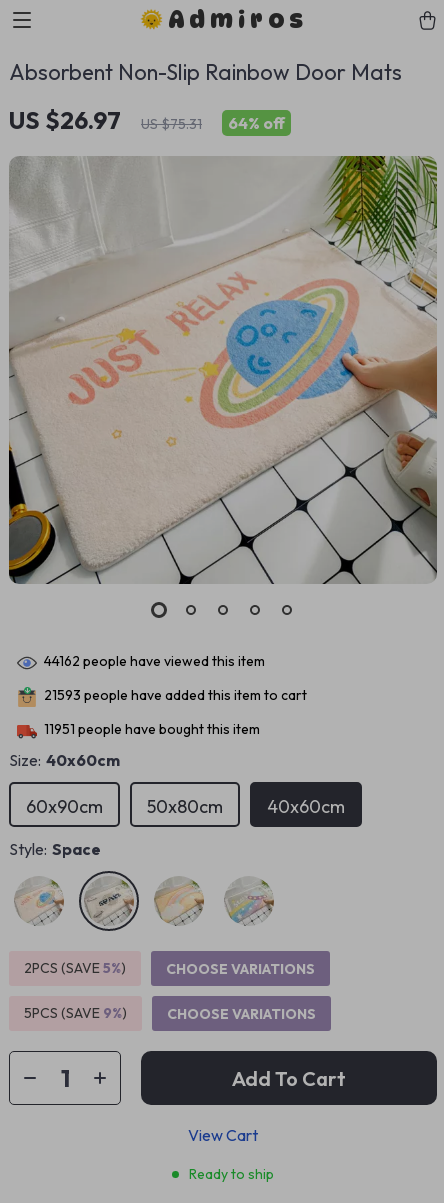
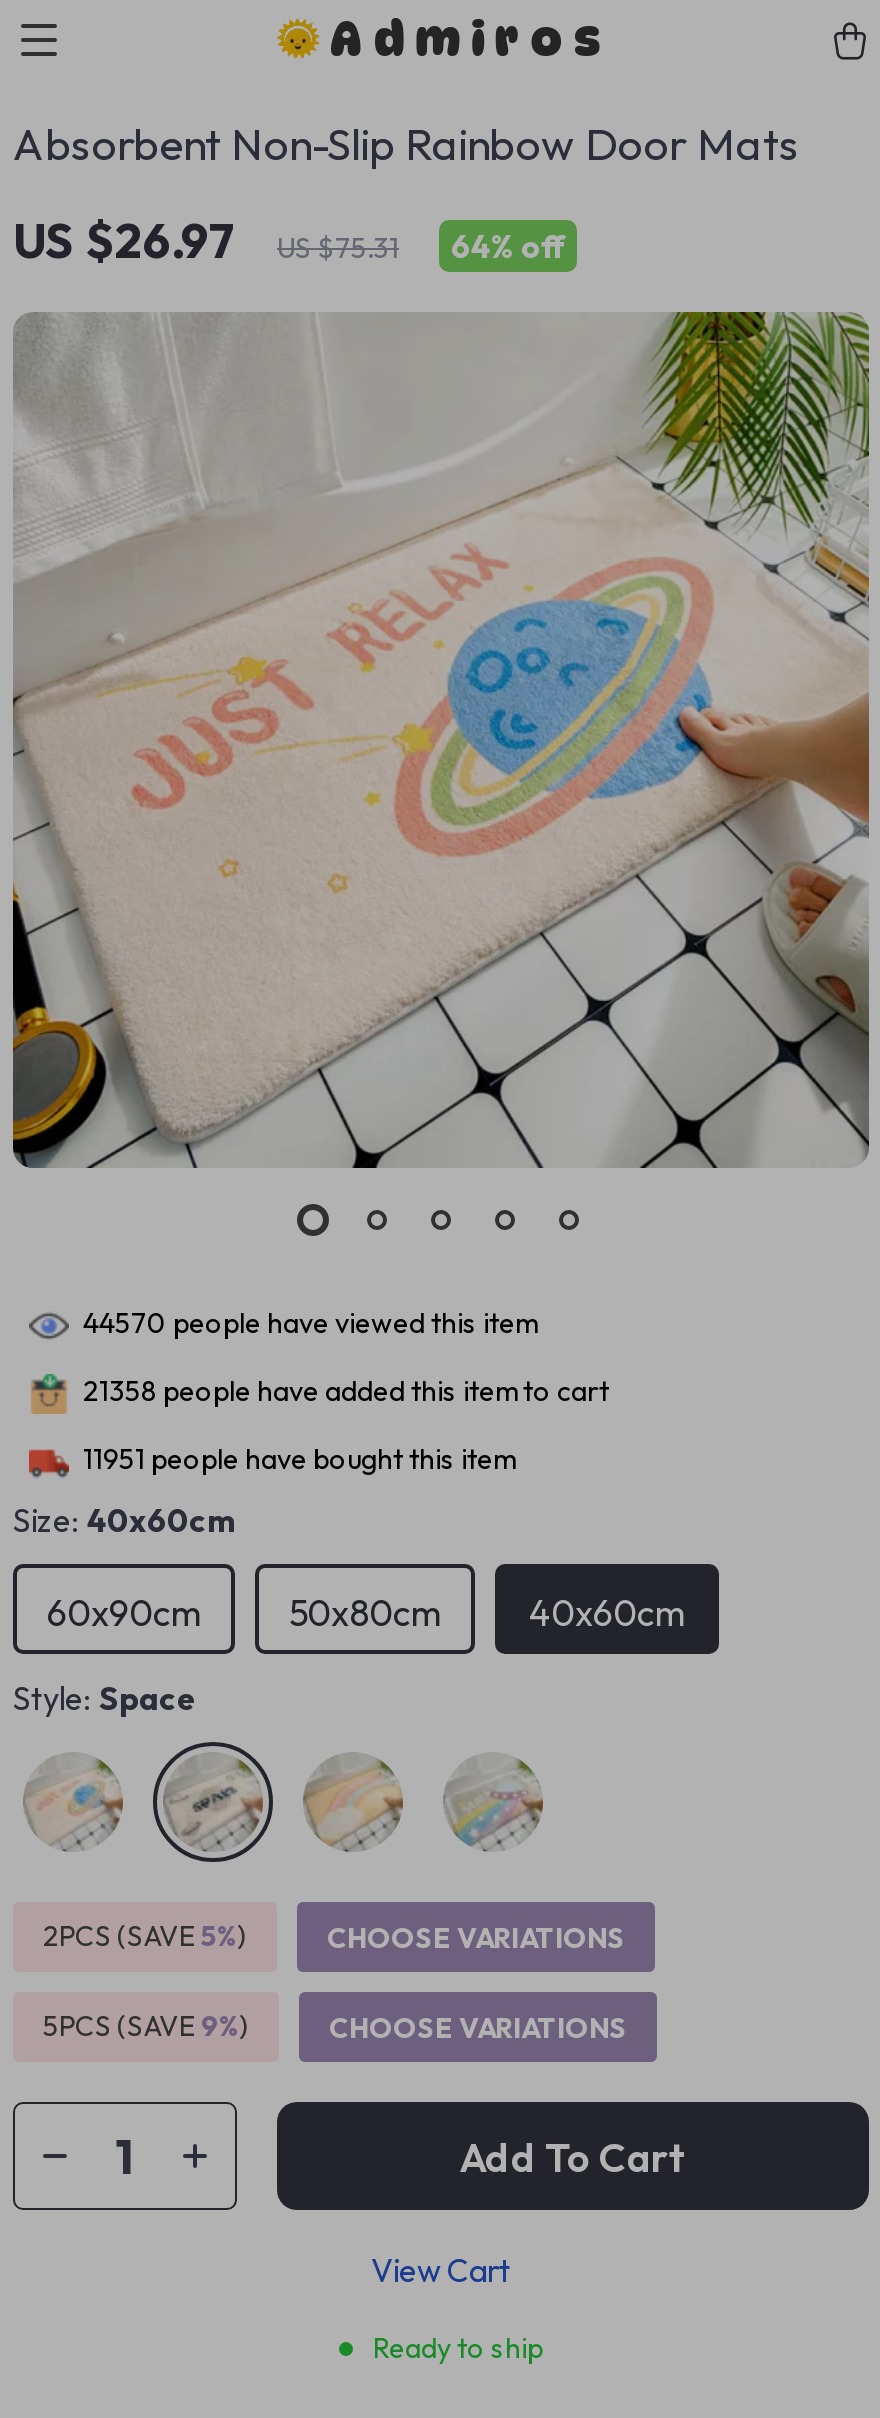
- 44162 people have viewed this item
+ 44570 people have viewed this item

- 21593 people have added this item to cart
+ 21358 people have added this item to cart
